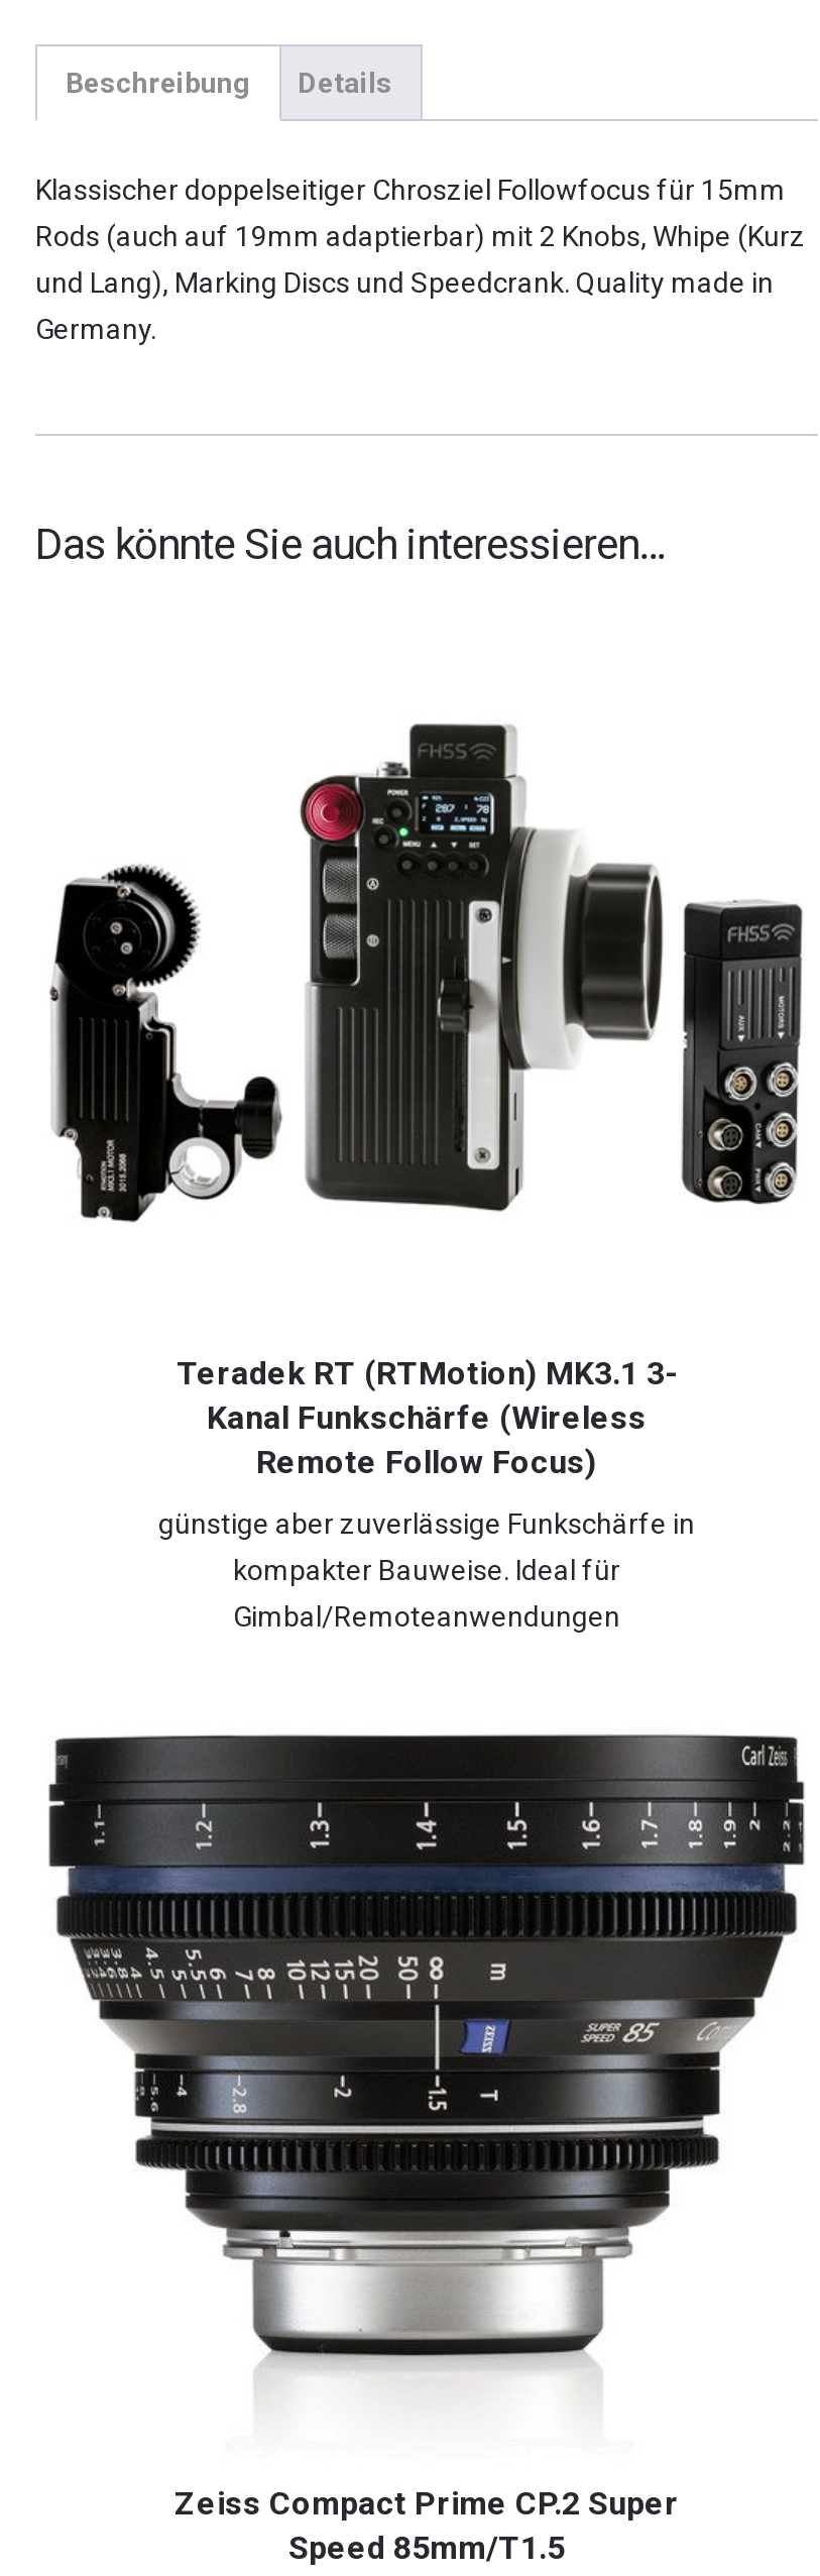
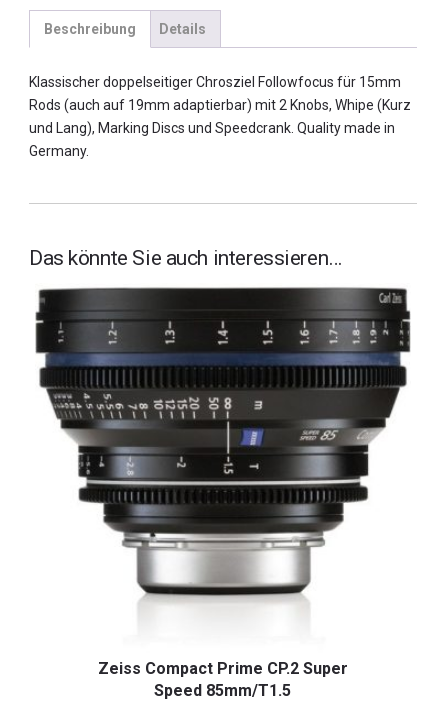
- [image]

- [image]

- [image]

- Teradek RT (RTMotion) MK3.1 3-
- Kanal Funkschärfe (Wireless
- Remote Follow Focus)
- günstige aber zuverlässige Funkschärfe in
- kompakter Bauweise. Ideal für
- Gimbal/Remoteanwendungen
